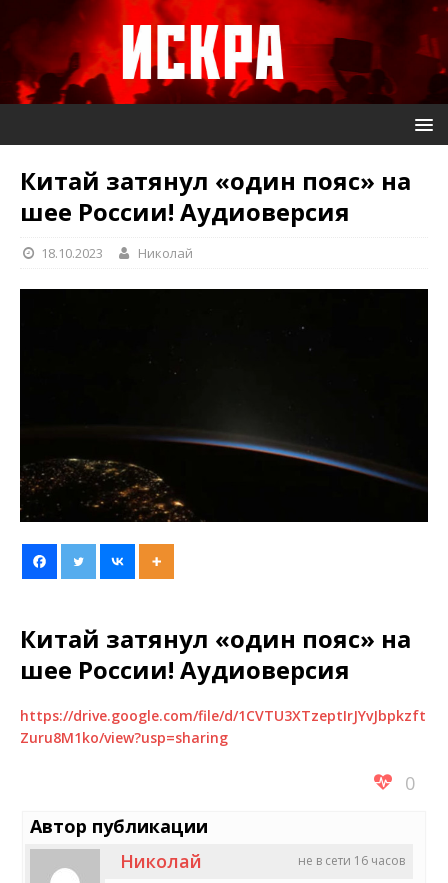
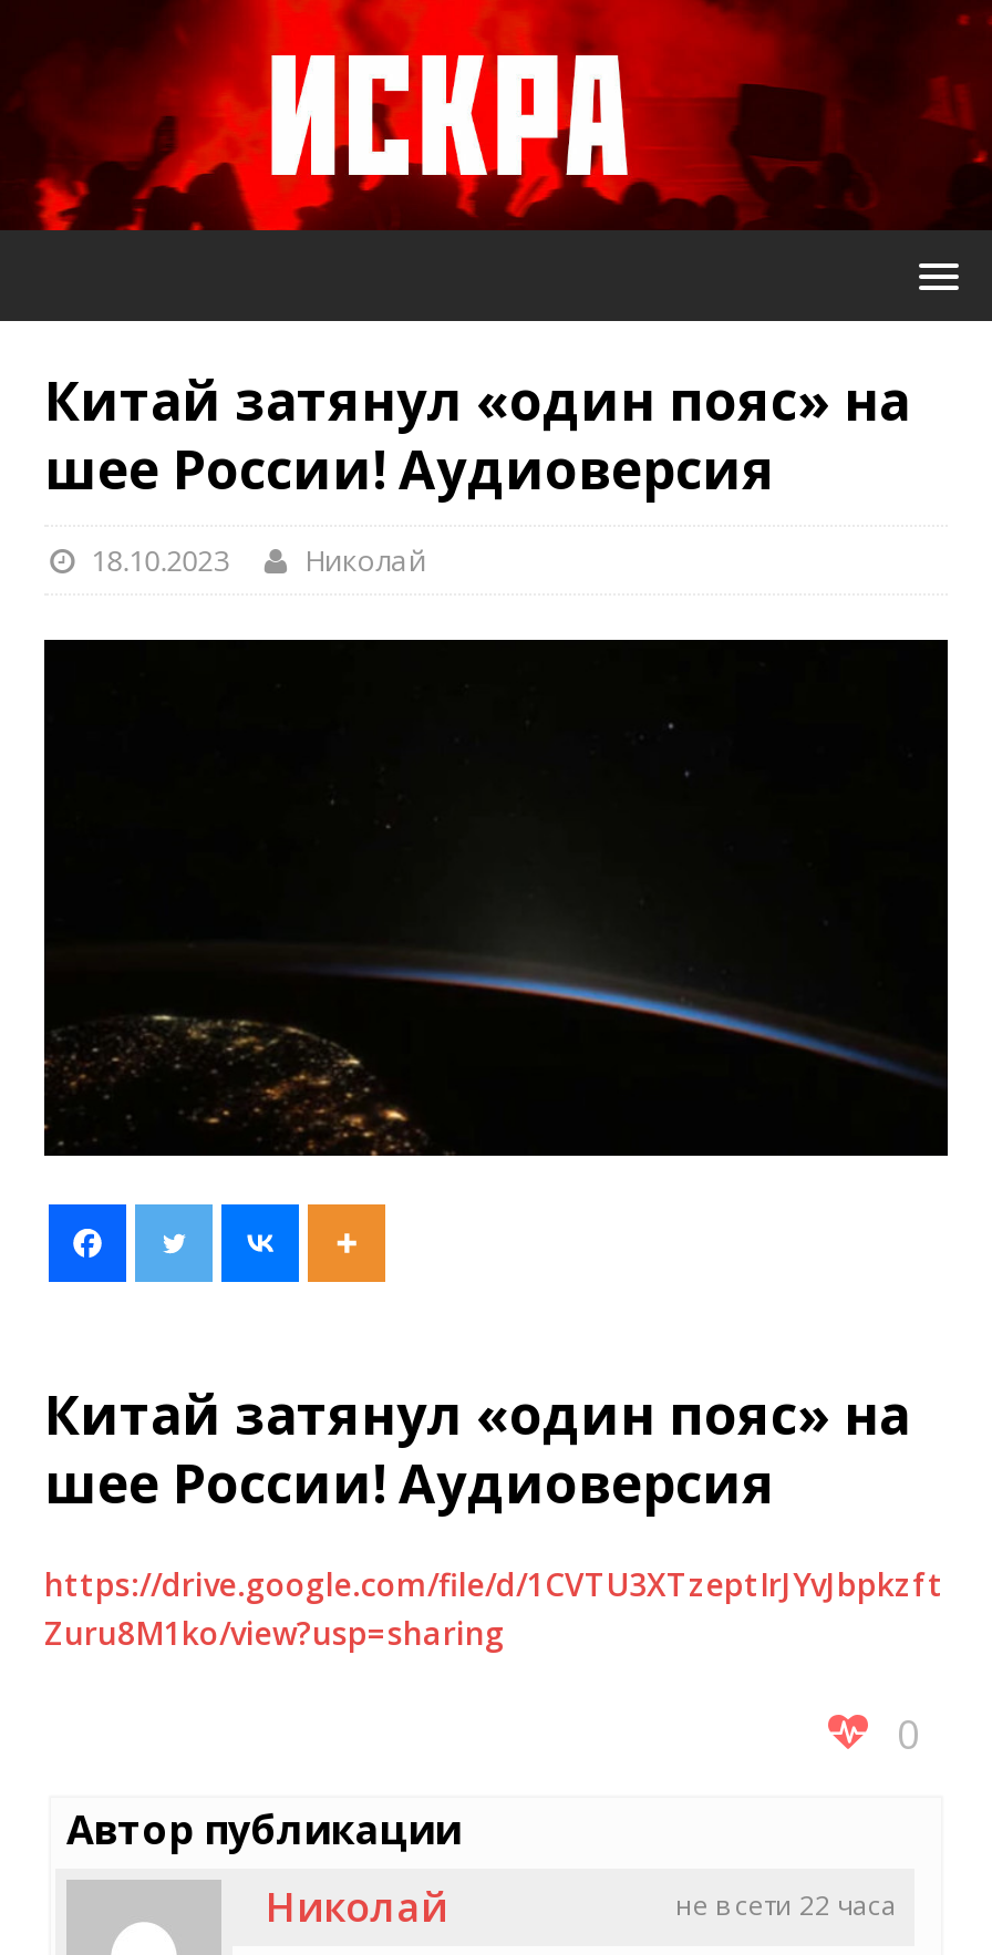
- не в сети 16 часов
+ не в сети 22 часа
